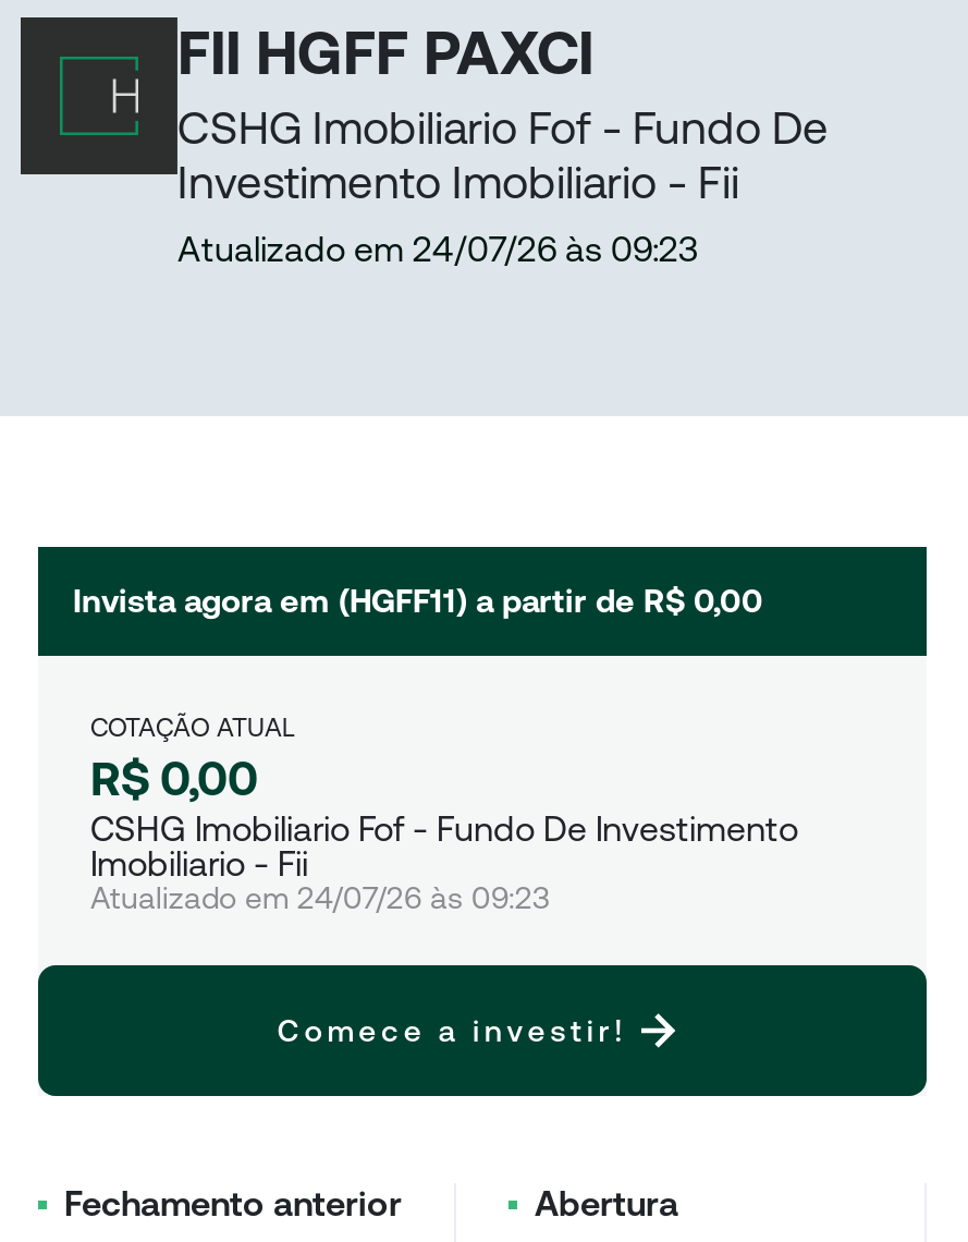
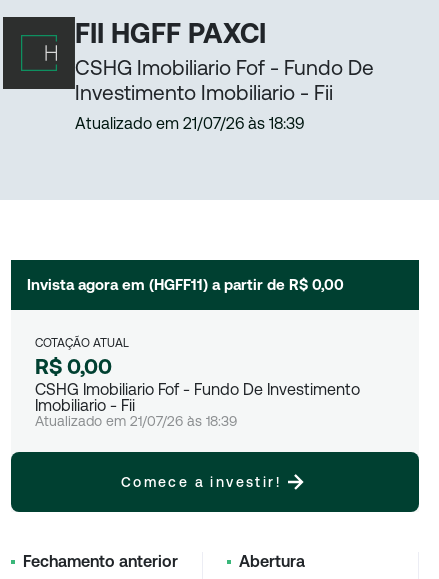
- Atualizado em 24/07/26 às 09:23
+ Atualizado em 21/07/26 às 18:39

- Atualizado em 24/07/26 às 09:23
+ Atualizado em 21/07/26 às 18:39
